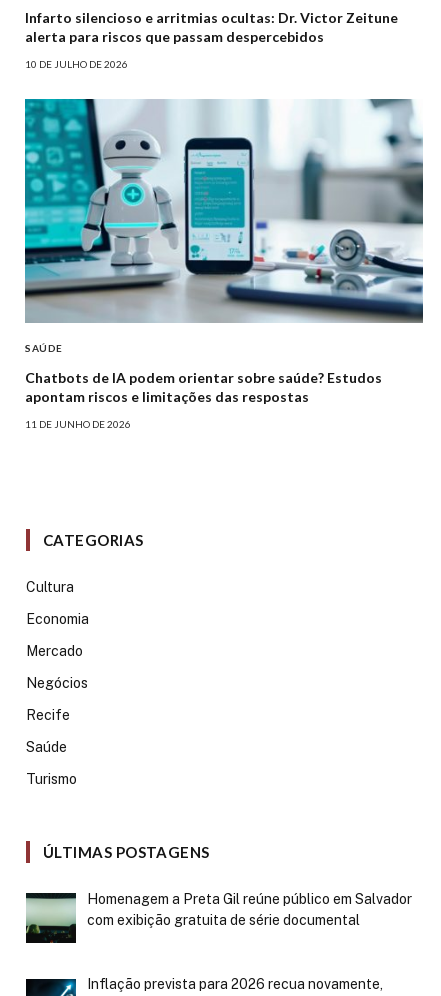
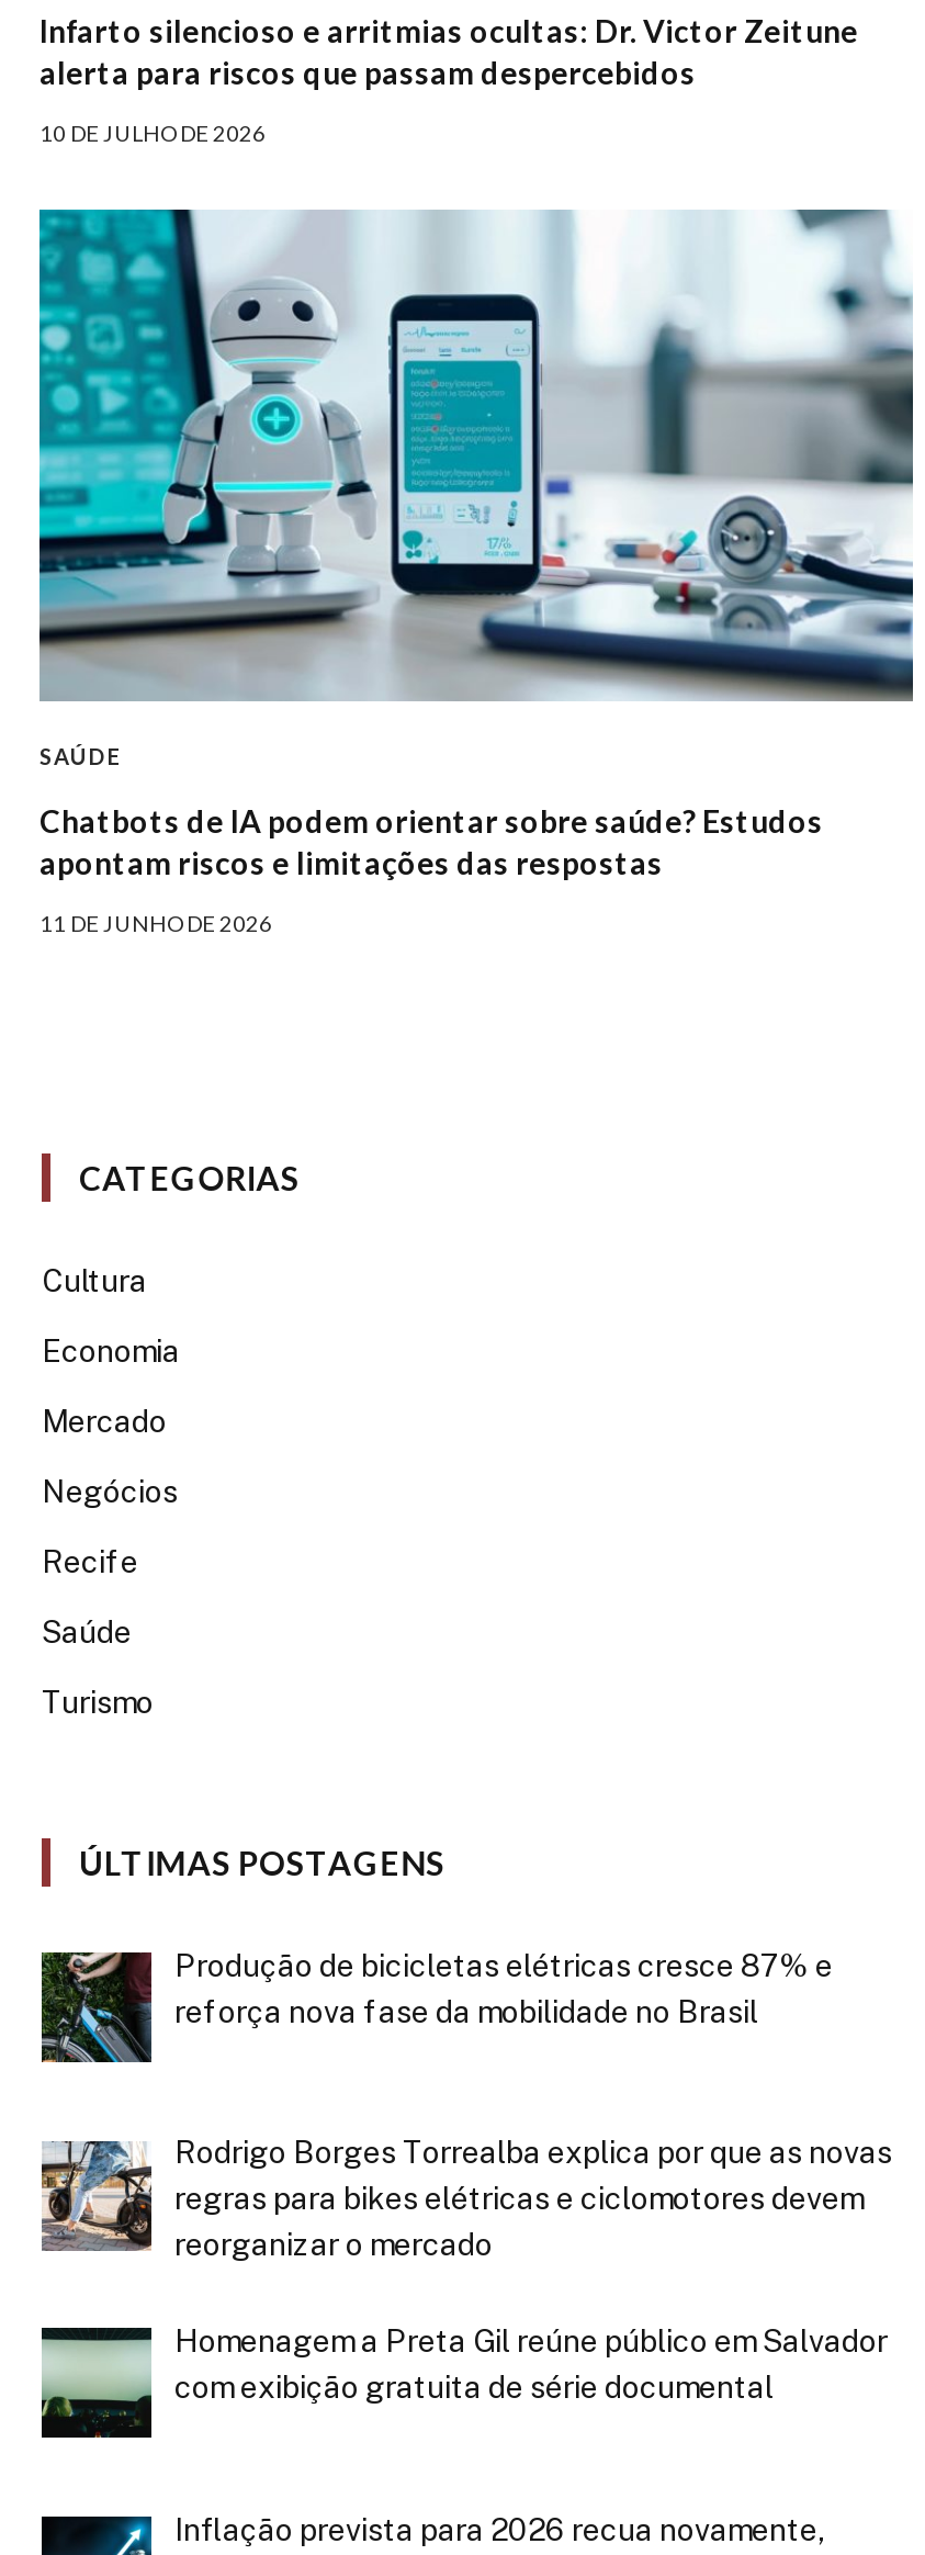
+ [image]
+ Produção de bicicletas elétricas cresce 87% e
+ reforça nova fase da mobilidade no Brasil

+ [image]
+ Rodrigo Borges Torrealba explica por que as novas
+ regras para bikes elétricas e ciclomotores devem
+ reorganizar o mercado
